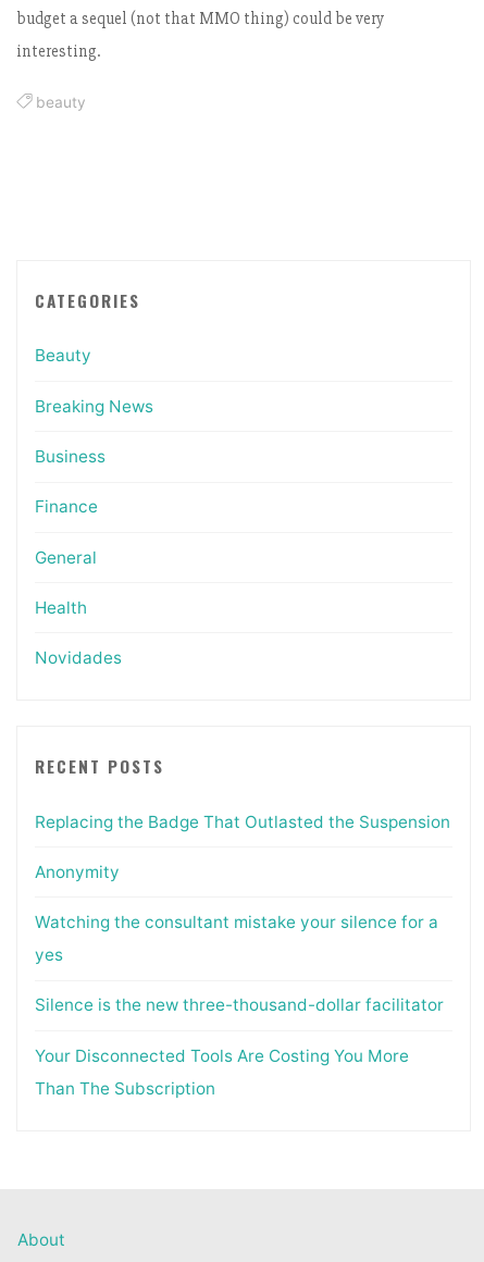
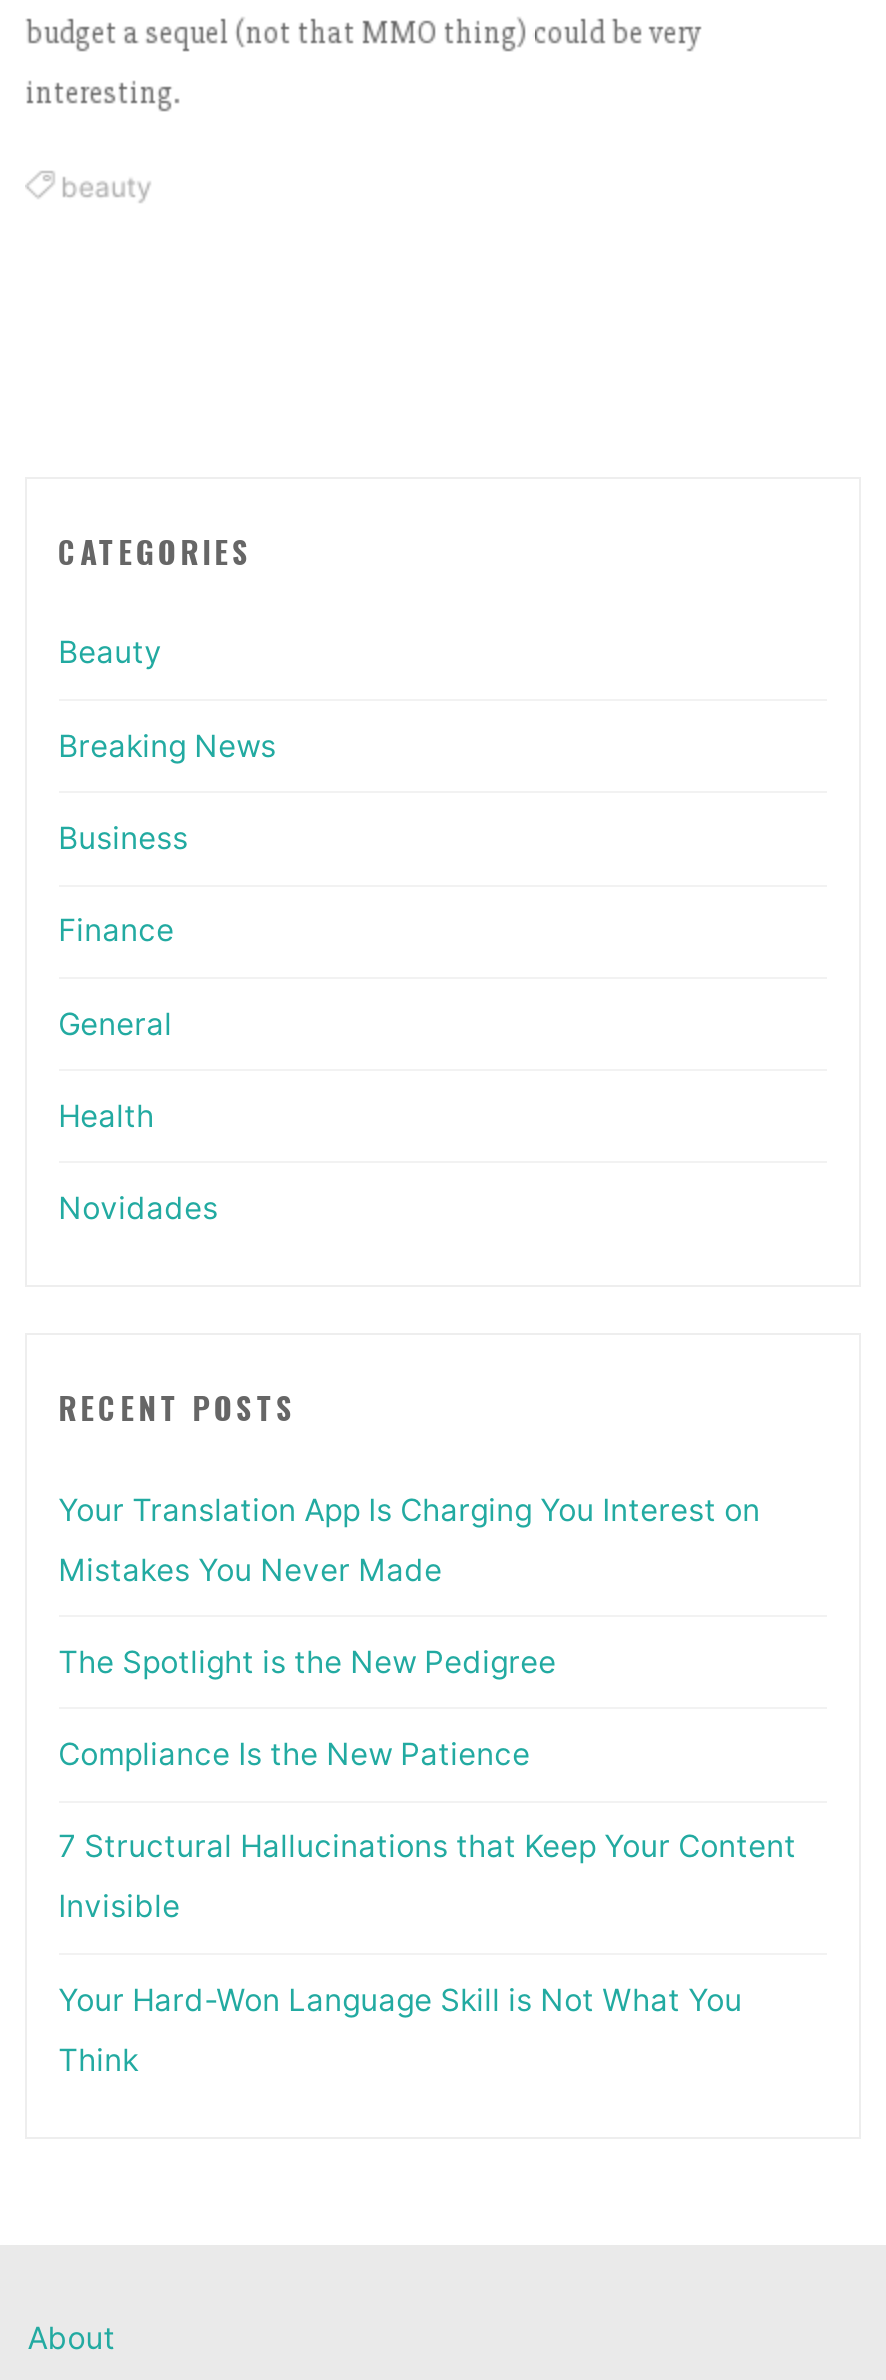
- Replacing the Badge That Outlasted the Suspension
- Anonymity
- Watching the consultant mistake your silence for a
- yes
- Silence is the new three-thousand-dollar facilitator
- Your Disconnected Tools Are Costing You More
- Than The Subscription
+ Your Translation App Is Charging You Interest on
+ Mistakes You Never Made
+ The Spotlight is the New Pedigree
+ Compliance Is the New Patience
+ 7 Structural Hallucinations that Keep Your Content
+ Invisible
+ Your Hard-Won Language Skill is Not What You
+ Think
